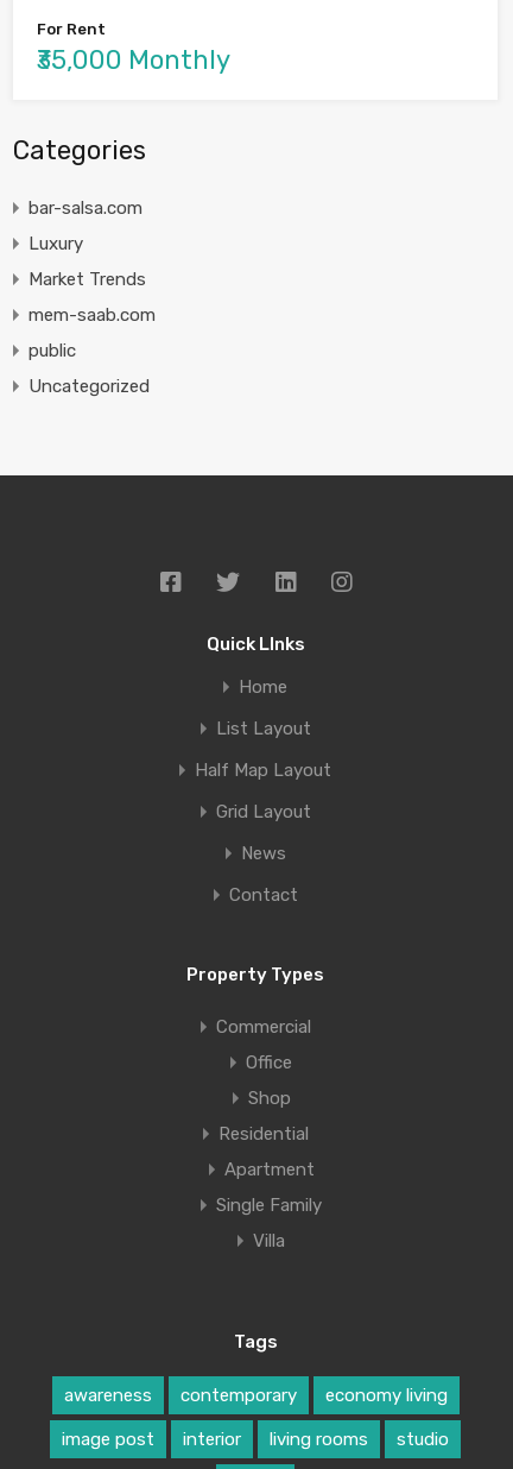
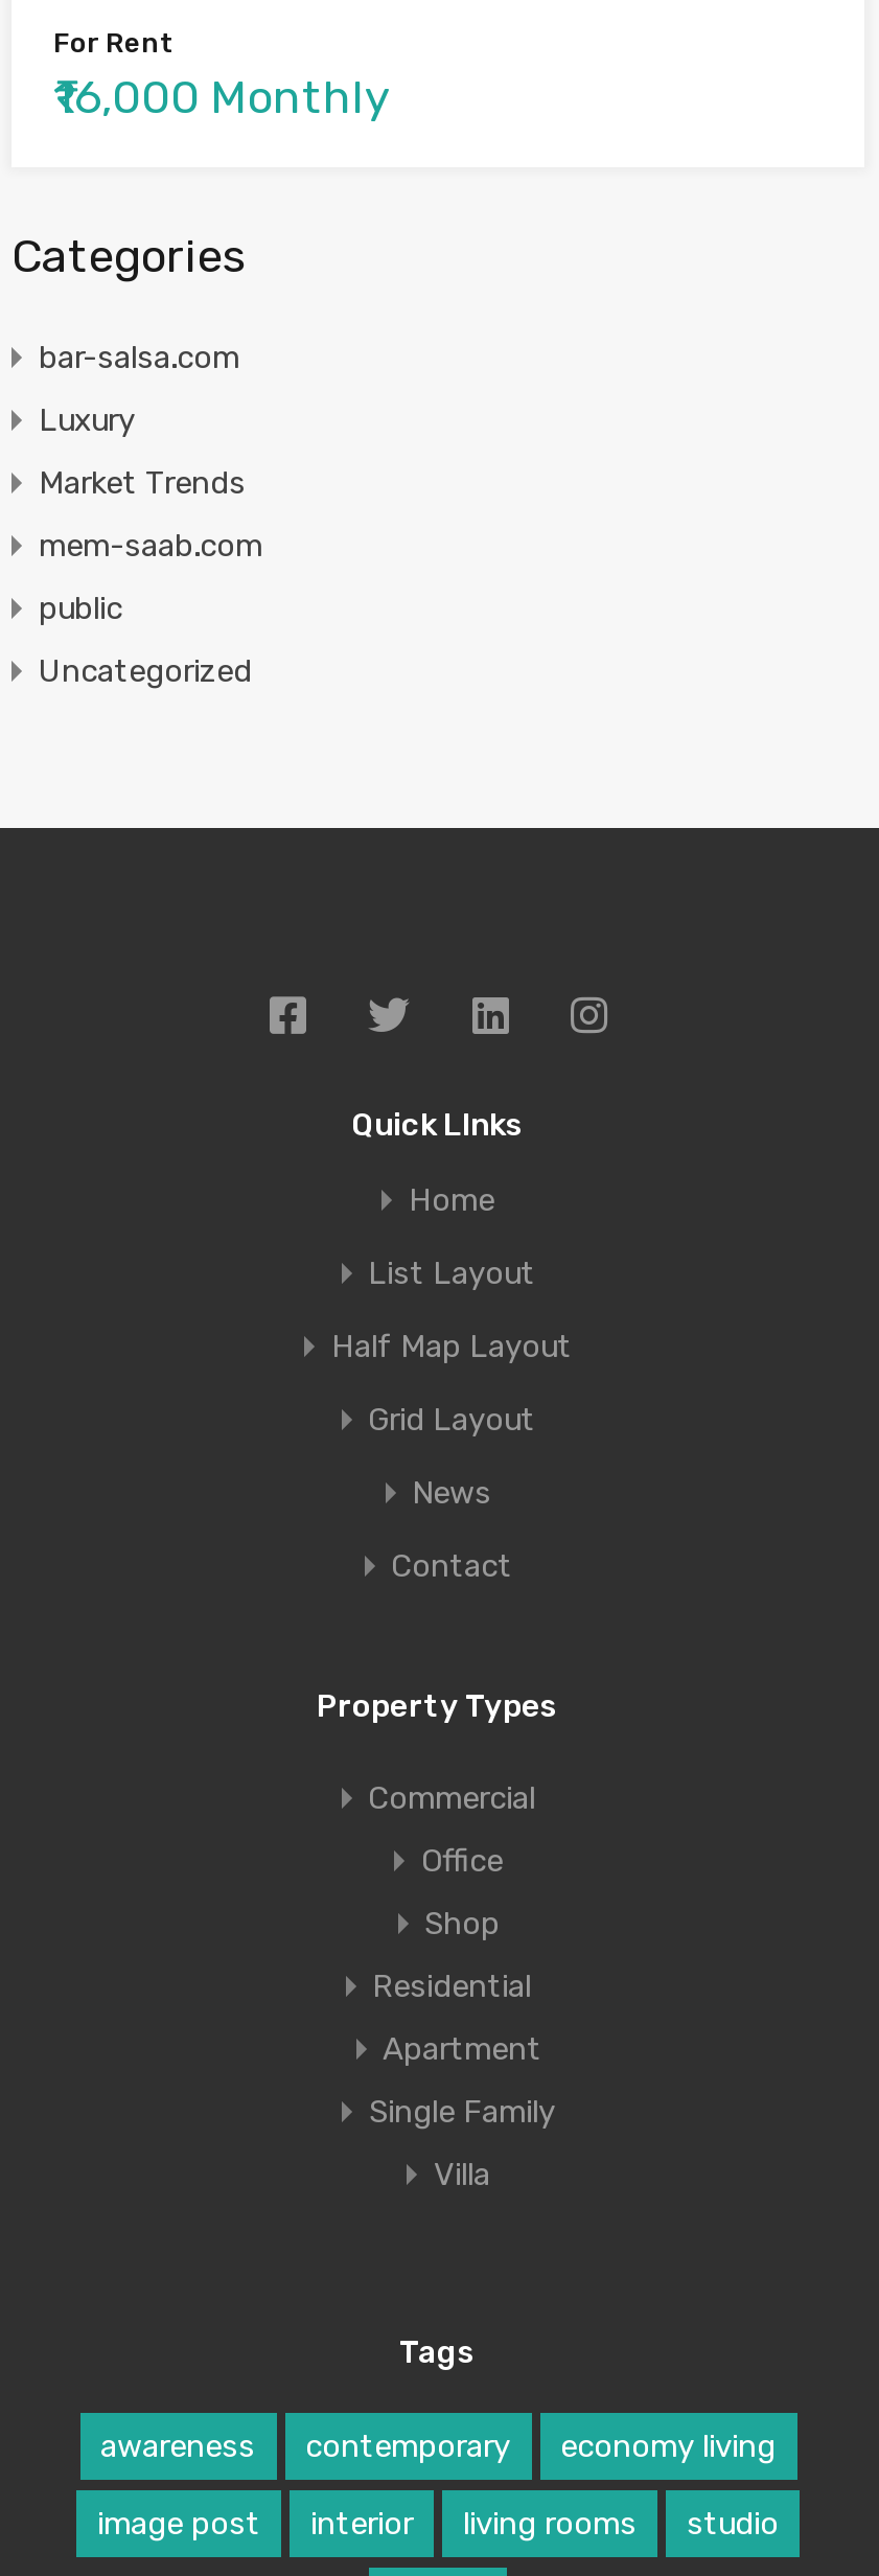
- ₹35,000 Monthly
+ ₹16,000 Monthly
